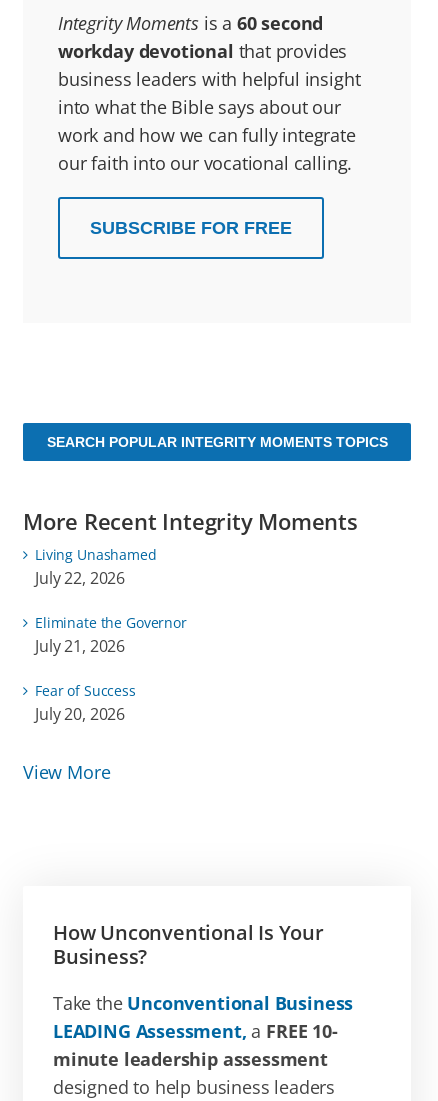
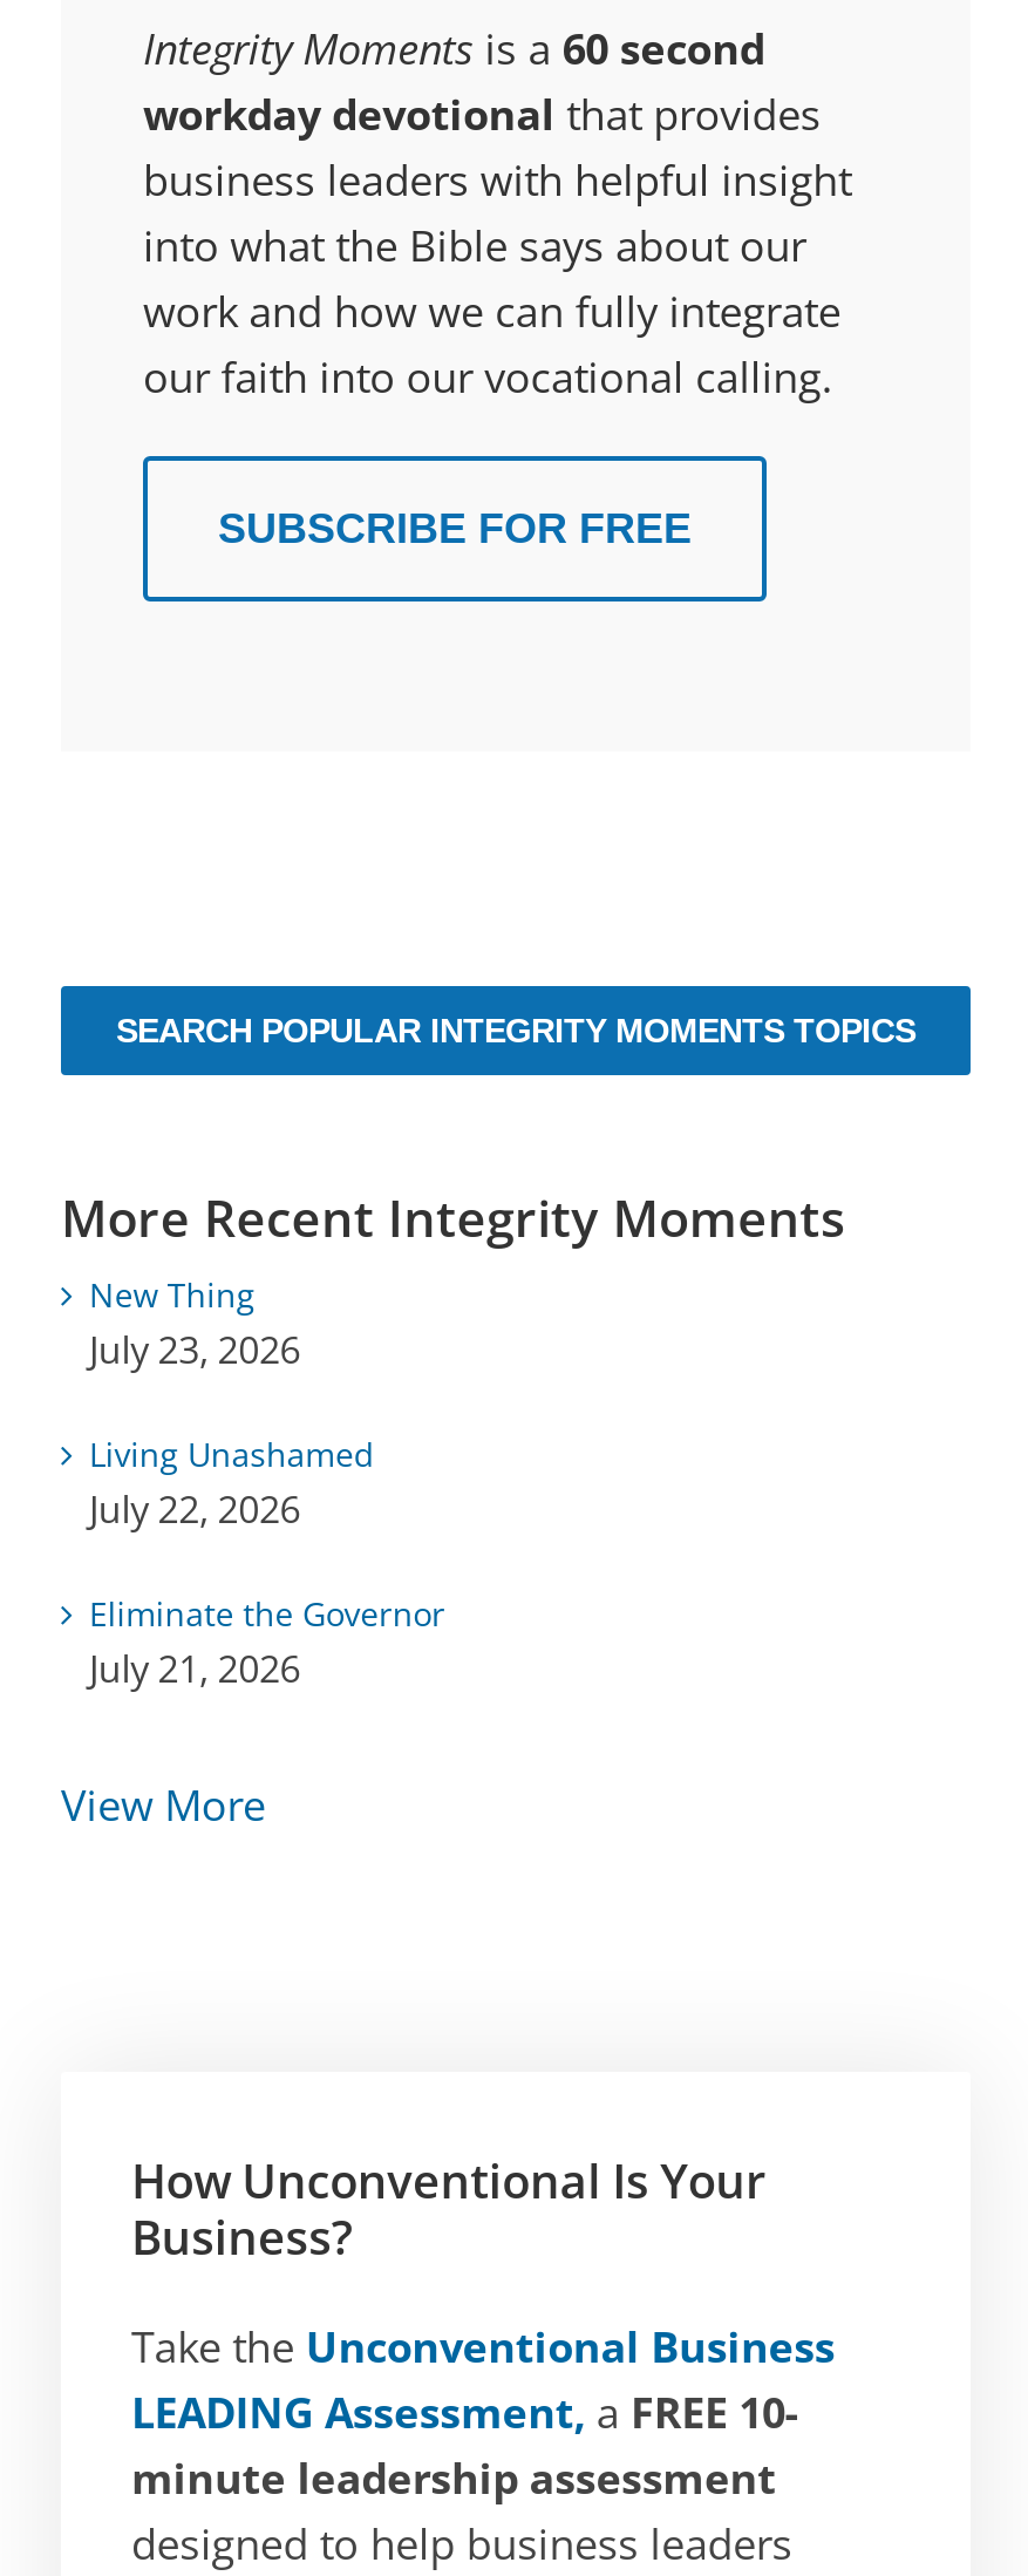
+ New Thing
+ July 23, 2026

moved down: Living Unashamed | July 22, 2026 | Eliminate the Governor | July 21, 2026

- Fear of Success
- July 20, 2026
